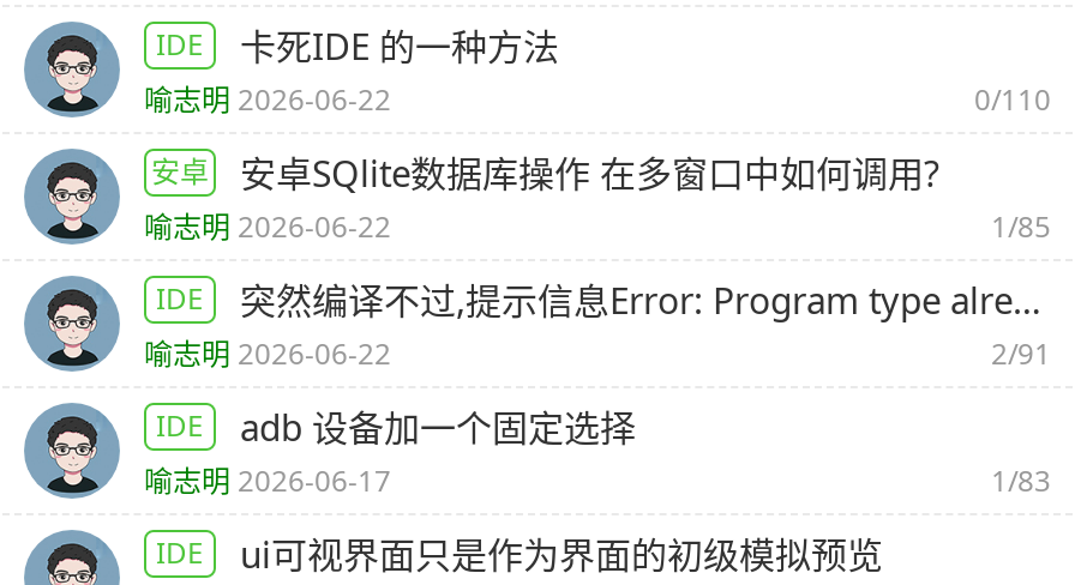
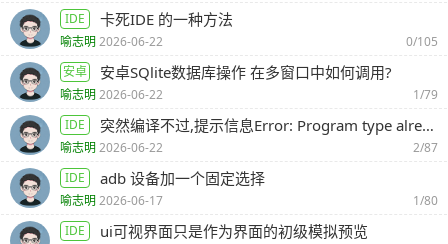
- 0/110
+ 0/105

- 1/85
+ 1/79

- 2/91
+ 2/87

- 1/83
+ 1/80
